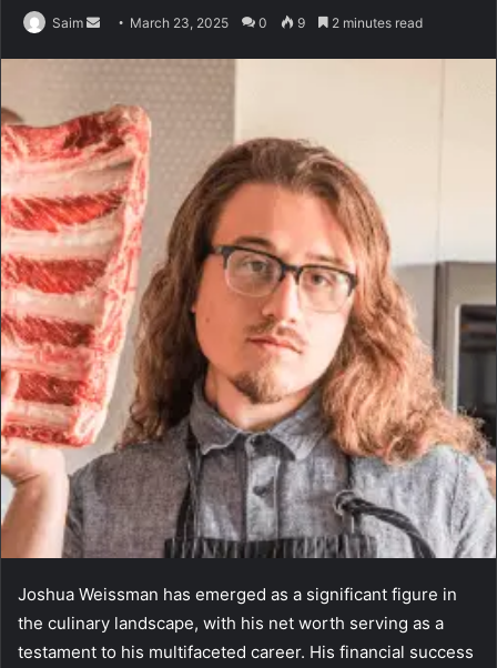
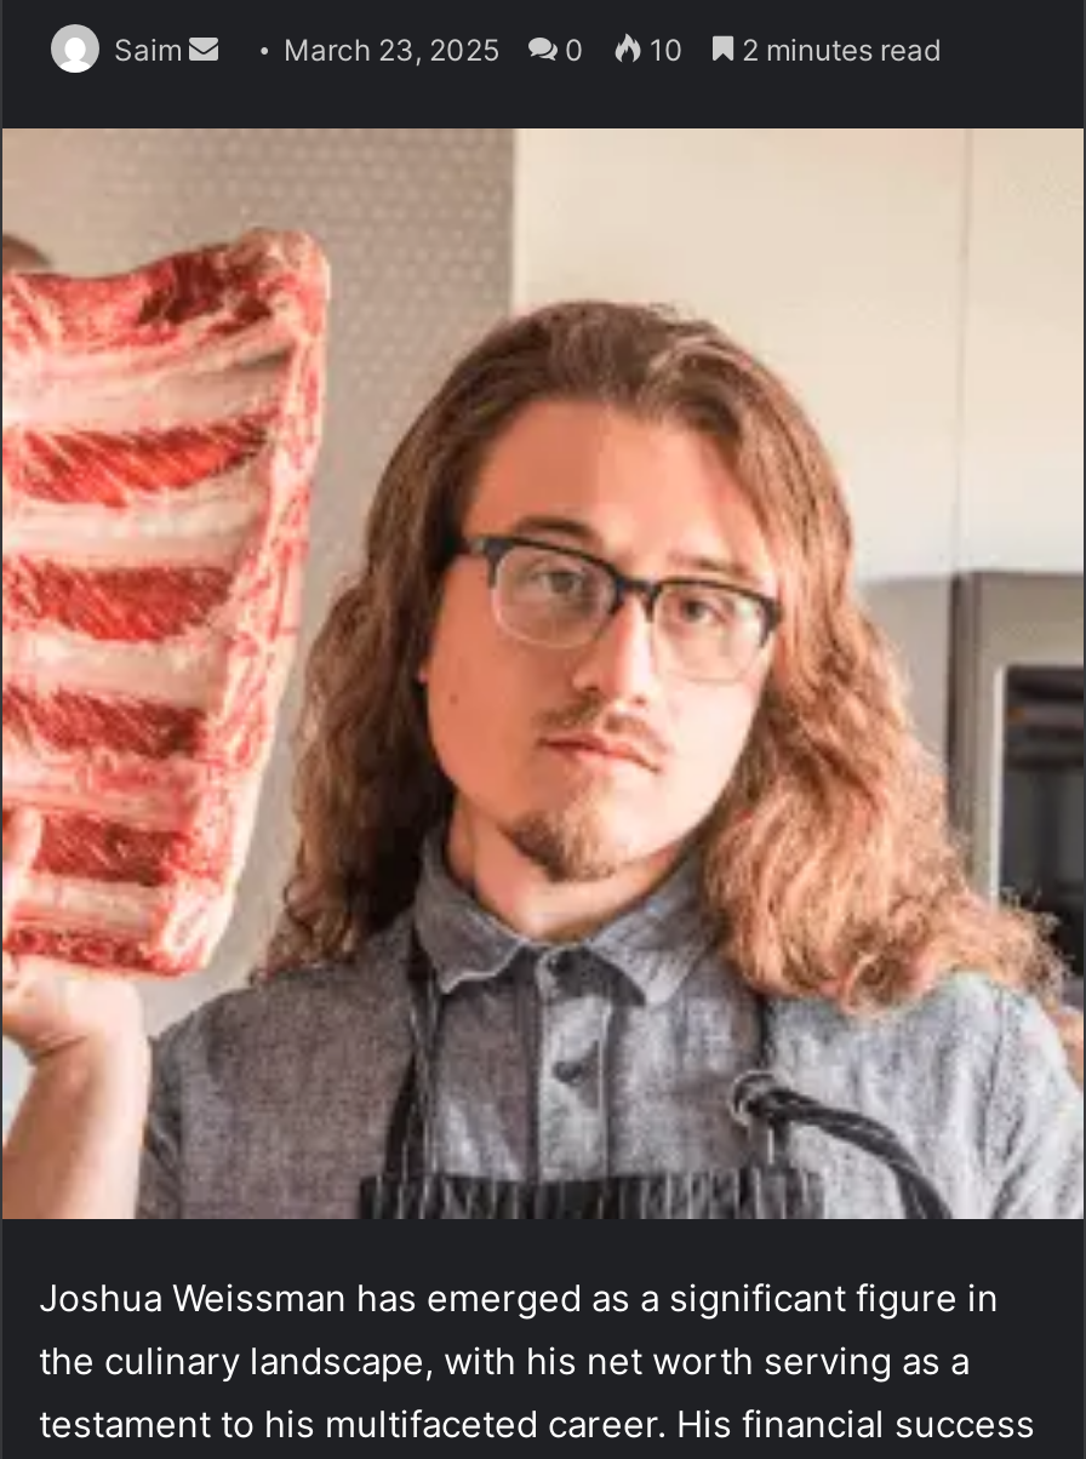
- 9
+ 10
